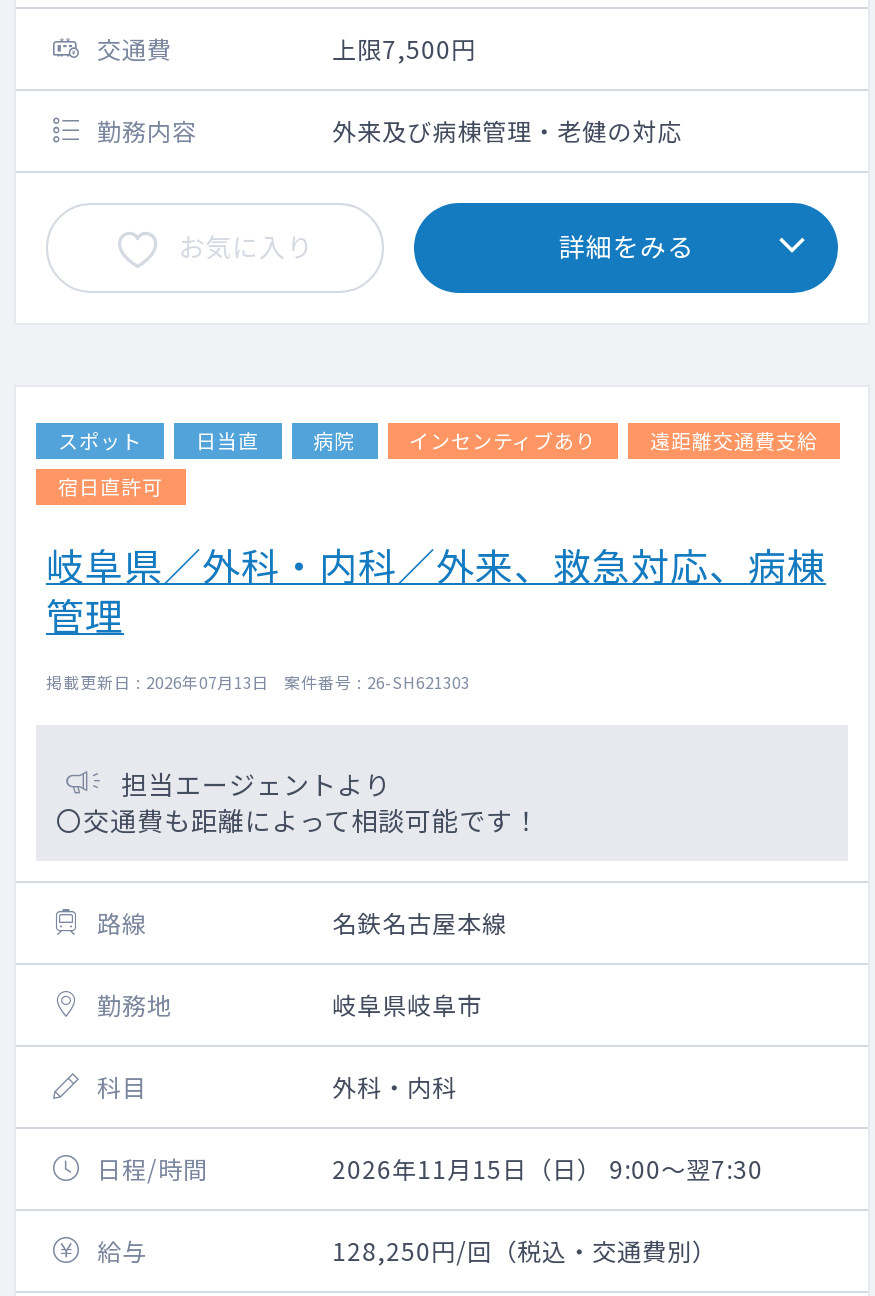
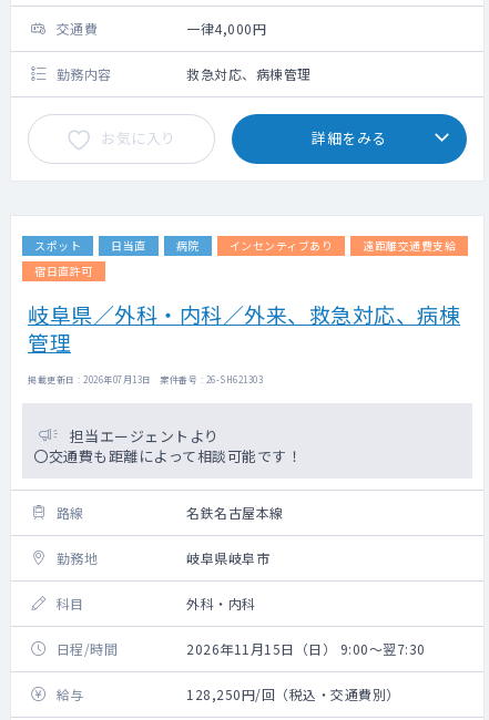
- 上限7,500円
+ 一律4,000円

- 外来及び病棟管理・老健の対応
+ 救急対応、病棟管理
